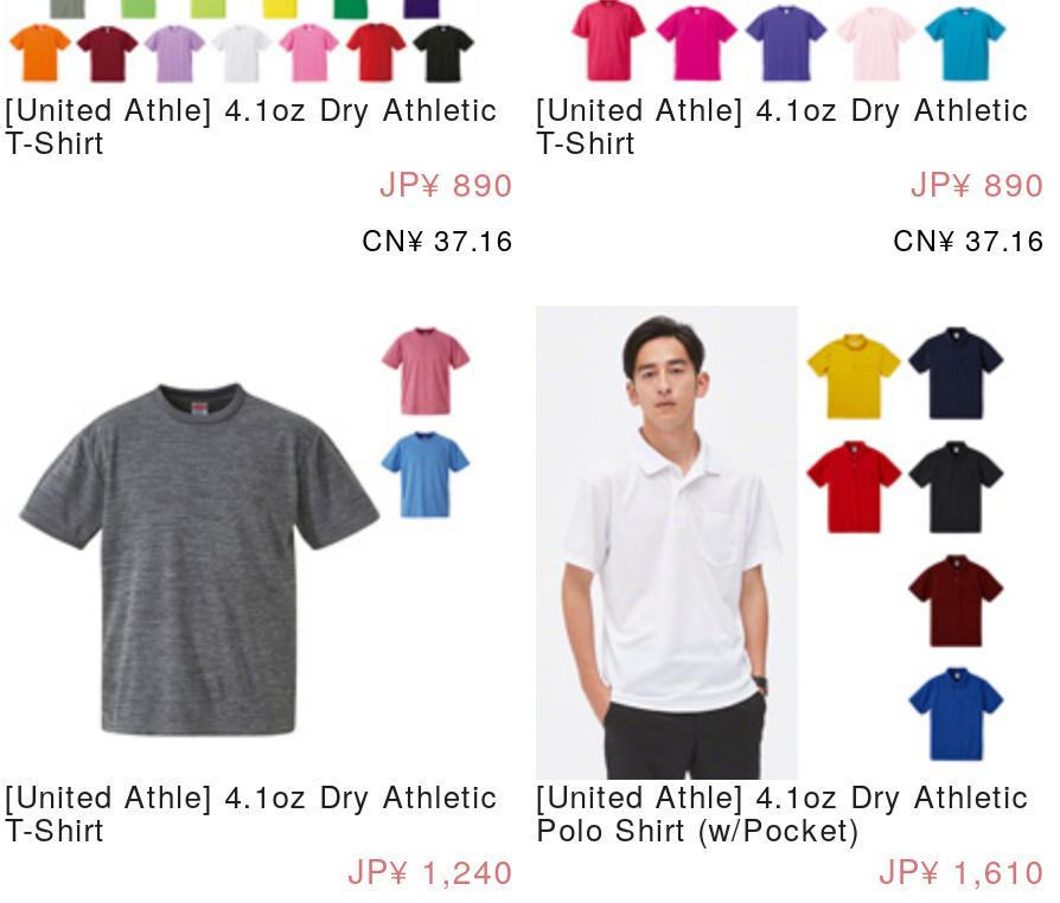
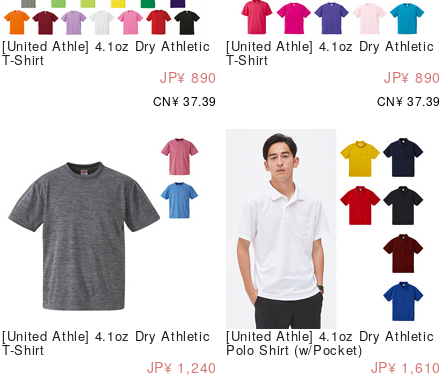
- CN¥ 37.16
+ CN¥ 37.39

- CN¥ 37.16
+ CN¥ 37.39
